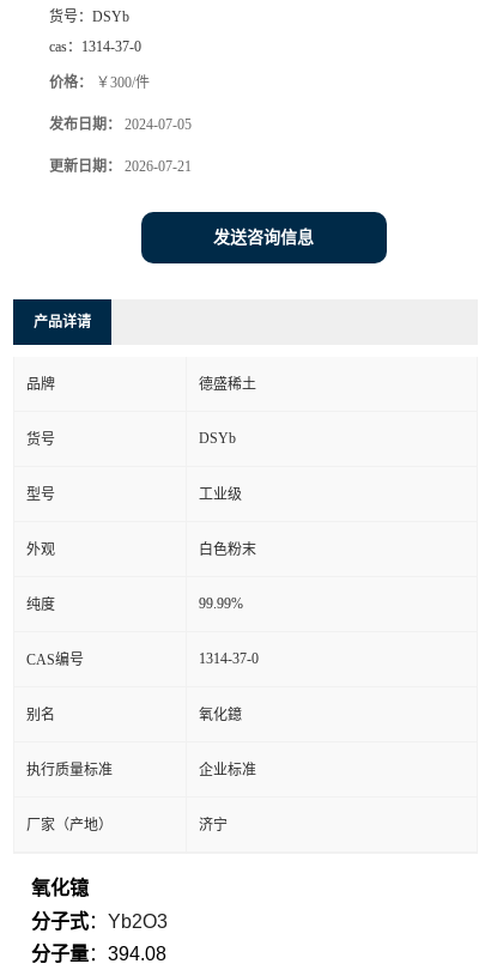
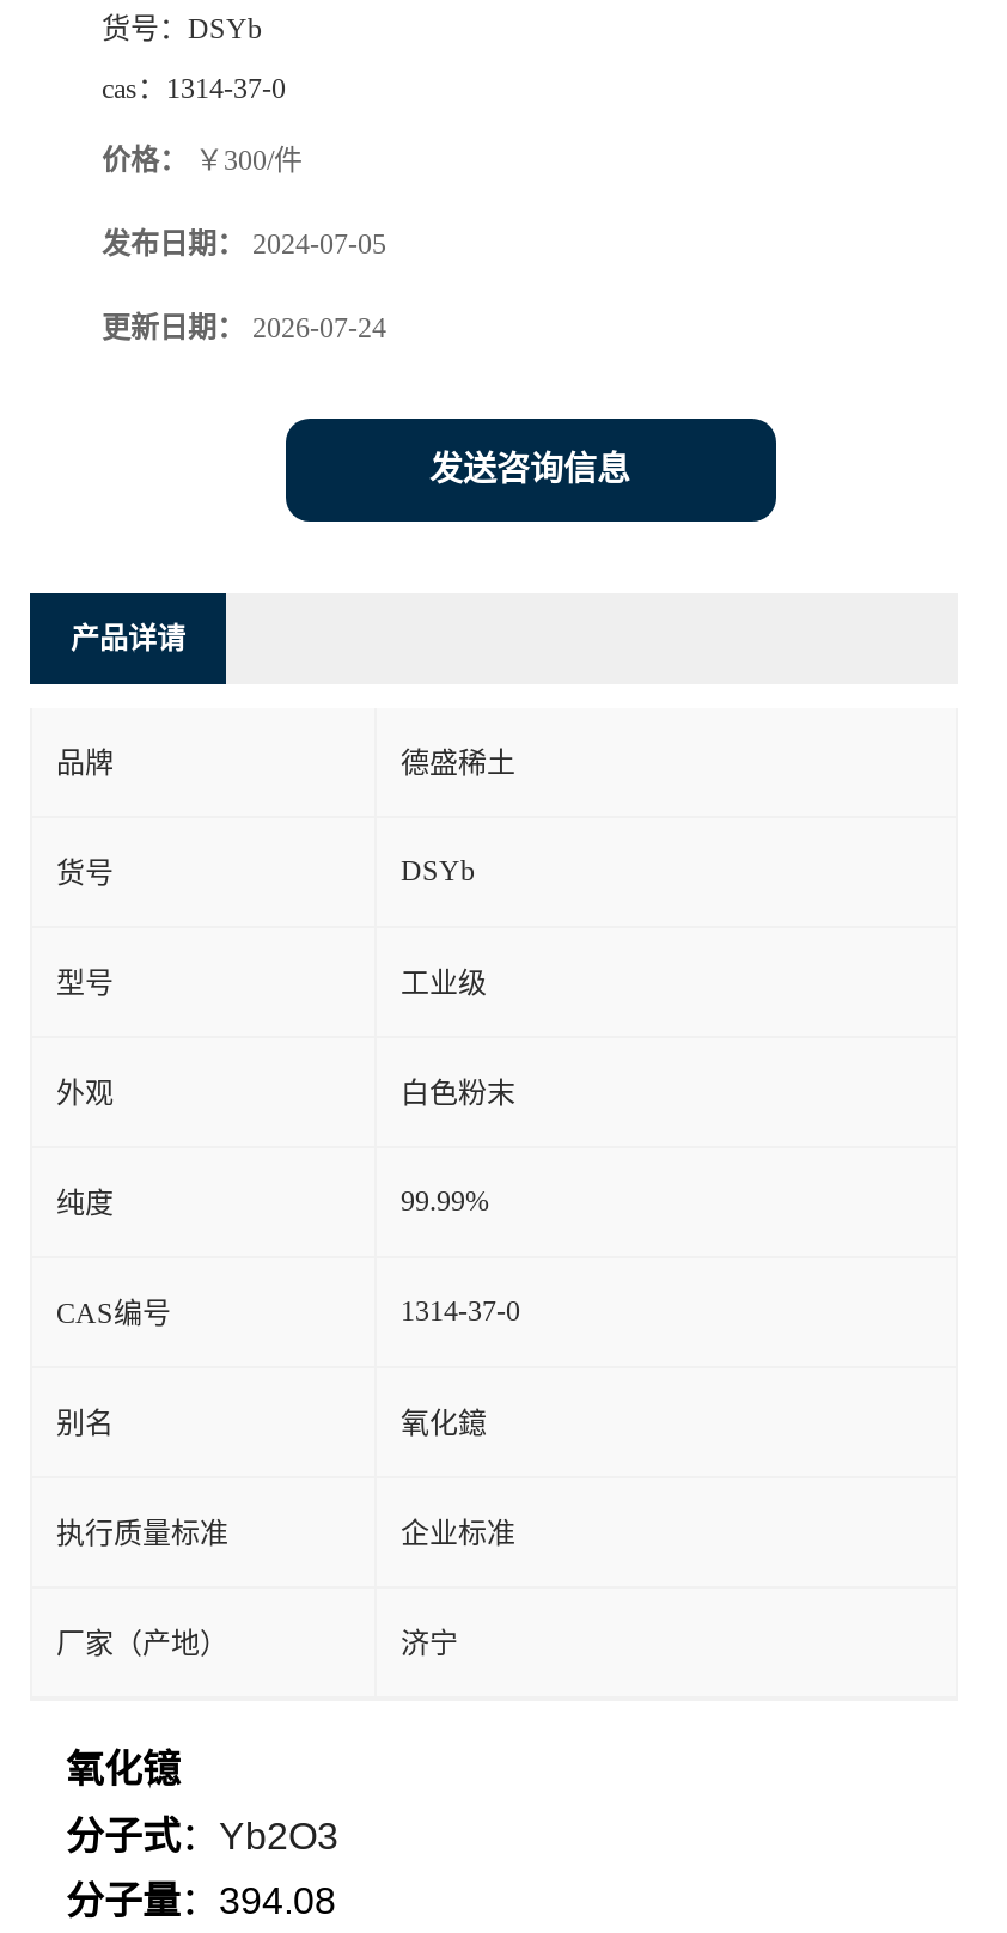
- 更新日期：2026-07-21
+ 更新日期：2026-07-24
